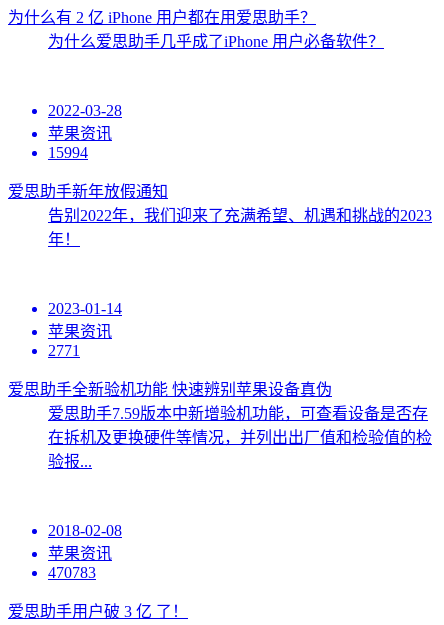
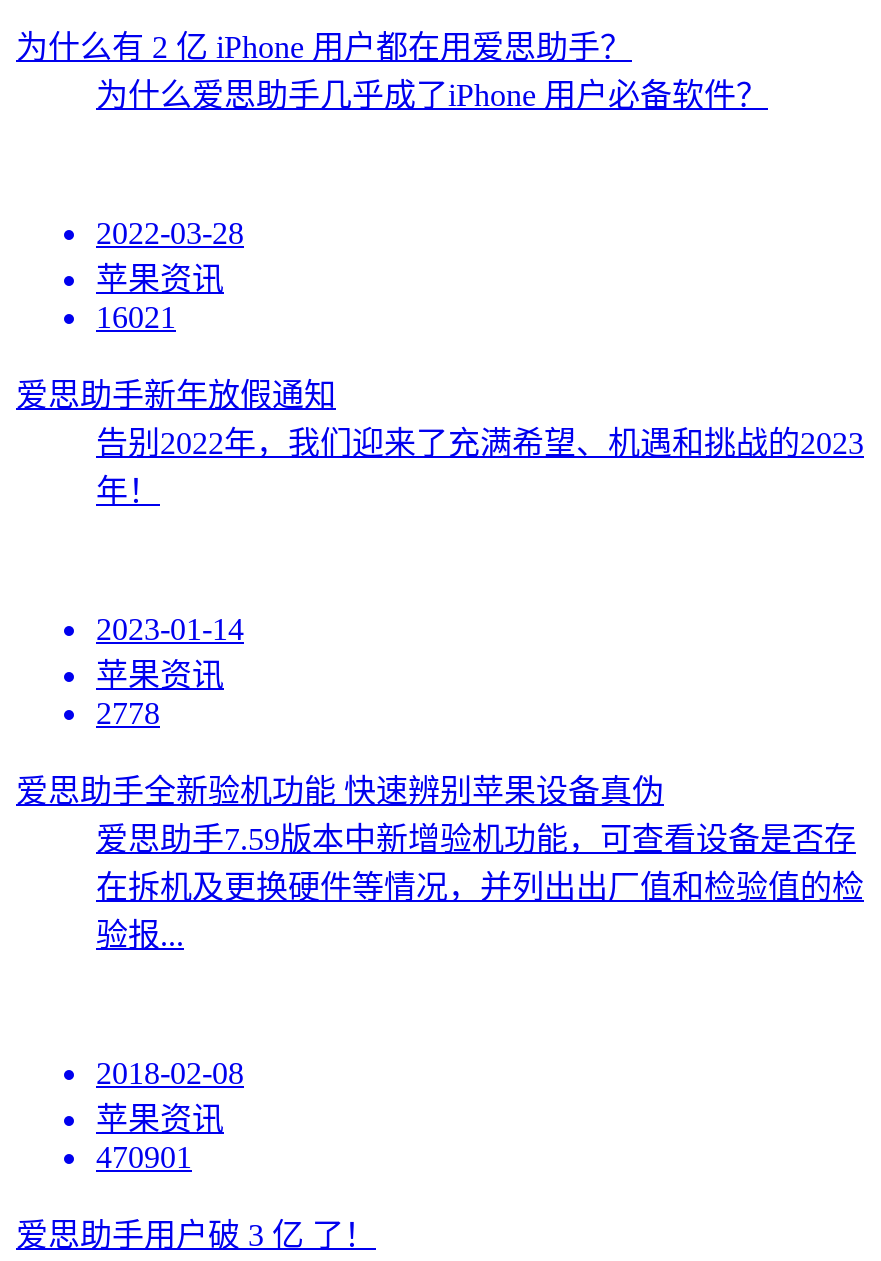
- 15994
+ 16021

- 2771
+ 2778

- 470783
+ 470901
